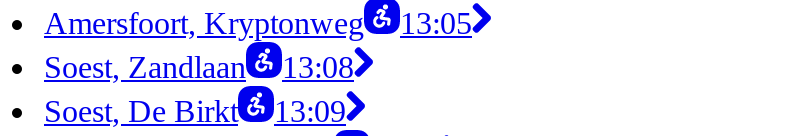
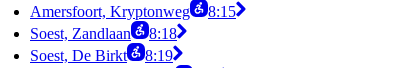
- Amersfoort, Kryptonweg 13:05
+ Amersfoort, Kryptonweg 8:15

- Soest, Zandlaan 13:08
+ Soest, Zandlaan 8:18

- Soest, De Birkt 13:09
+ Soest, De Birkt 8:19
